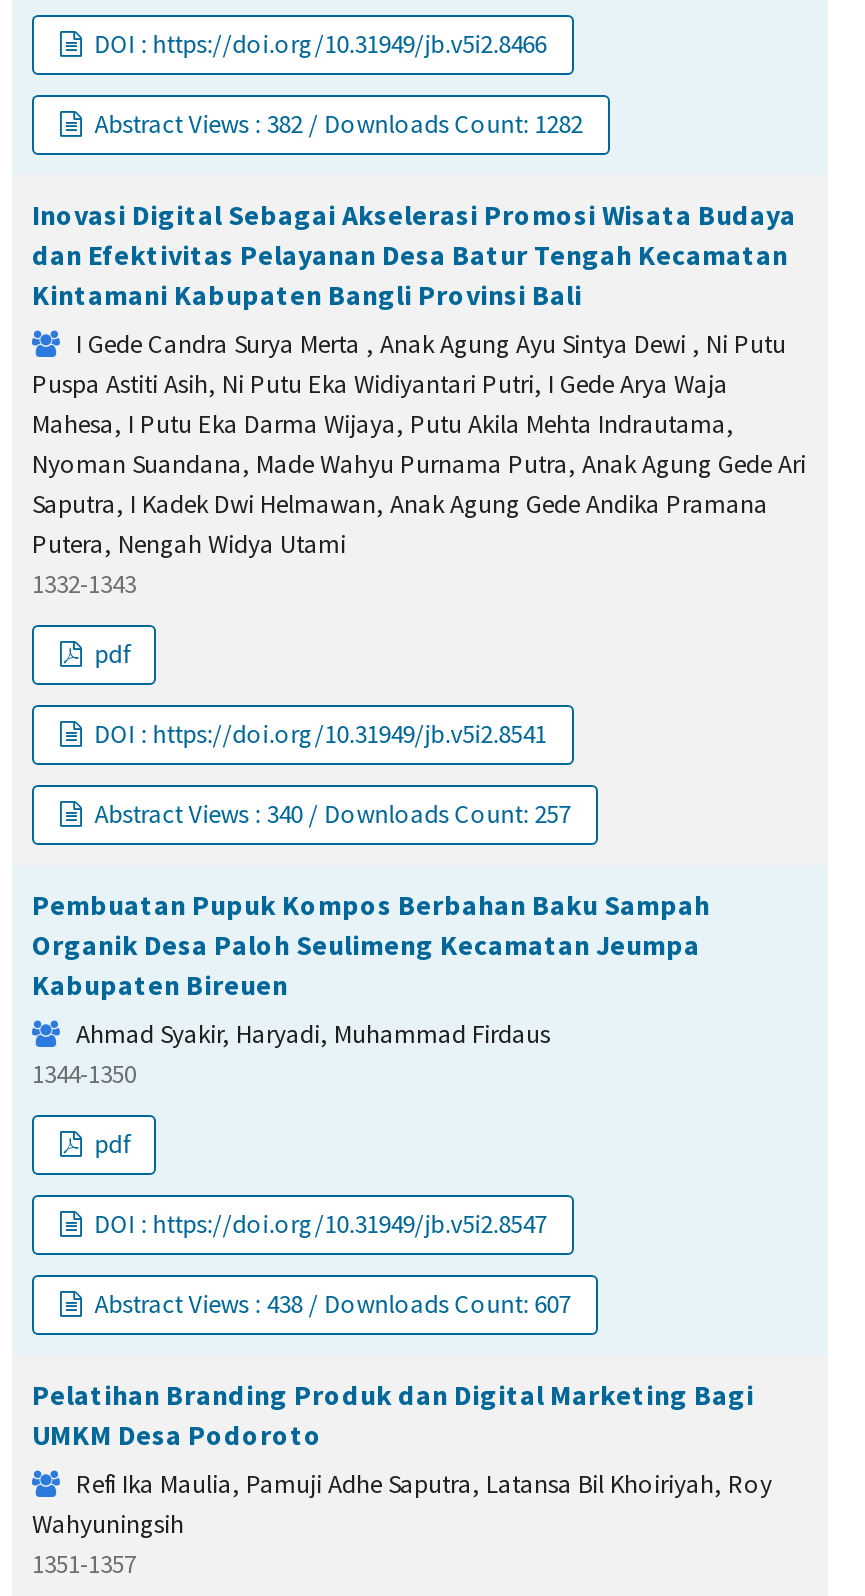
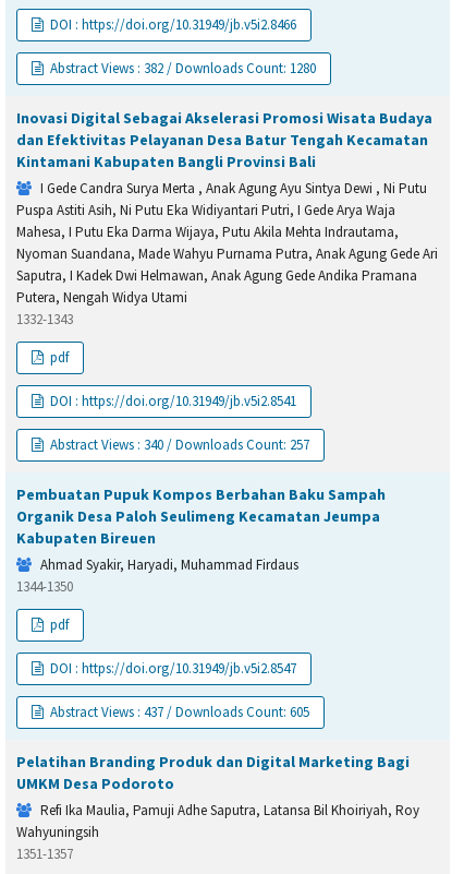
- Abstract Views : 382 / Downloads Count: 1282
+ Abstract Views : 382 / Downloads Count: 1280

- Abstract Views : 438 / Downloads Count: 607
+ Abstract Views : 437 / Downloads Count: 605
